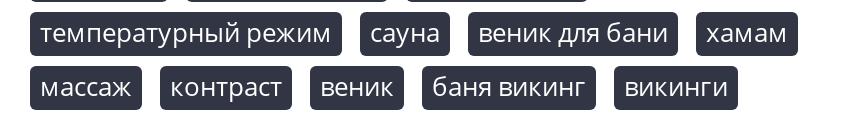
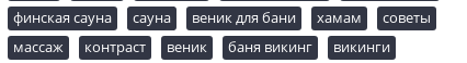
- температурный режим
+ финская сауна

+ советы
